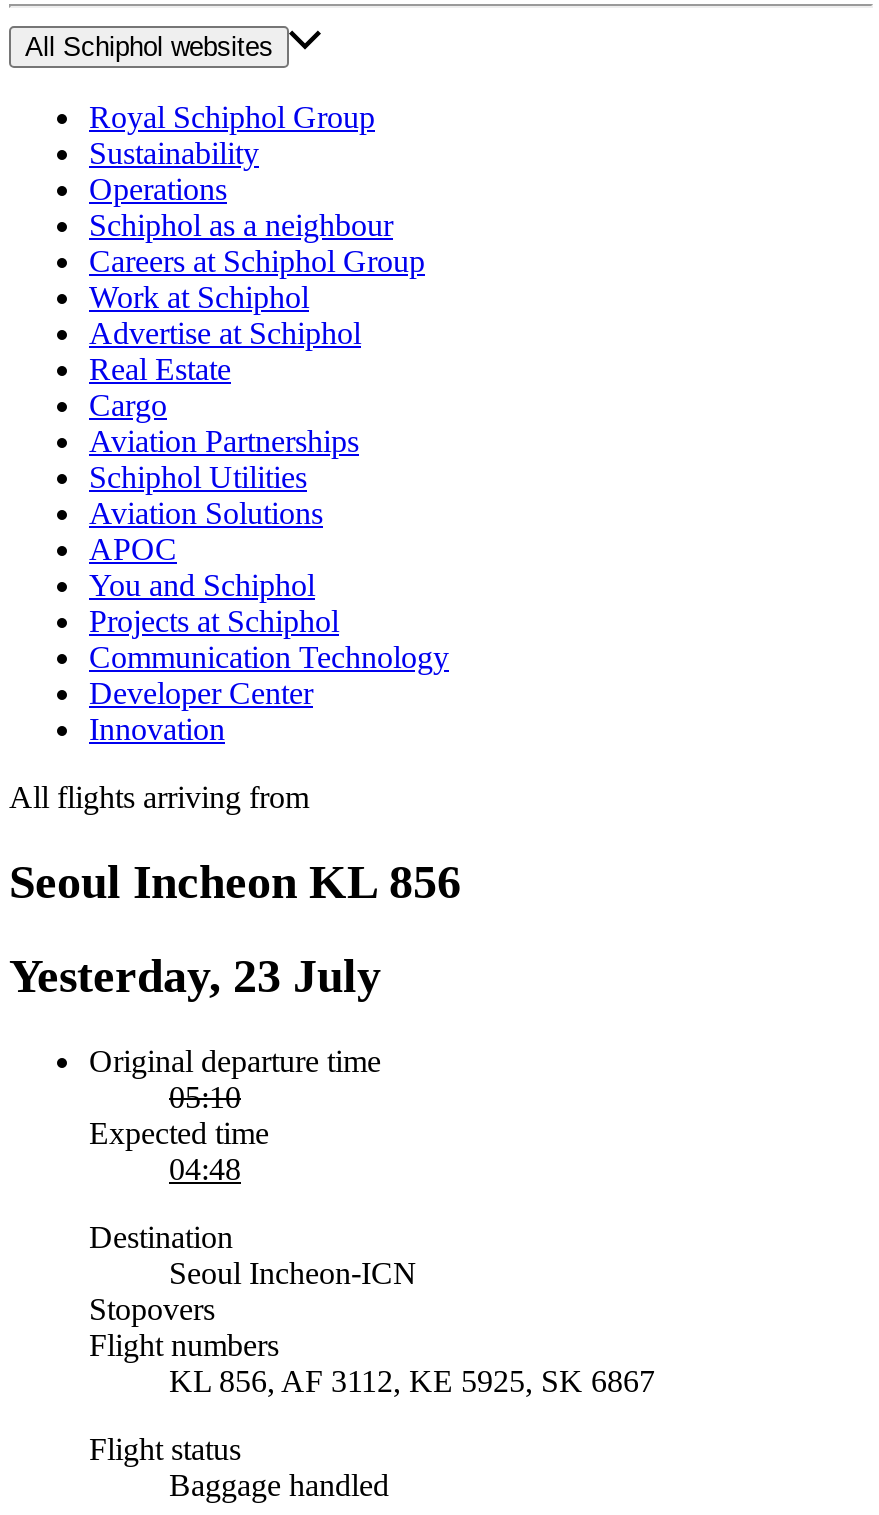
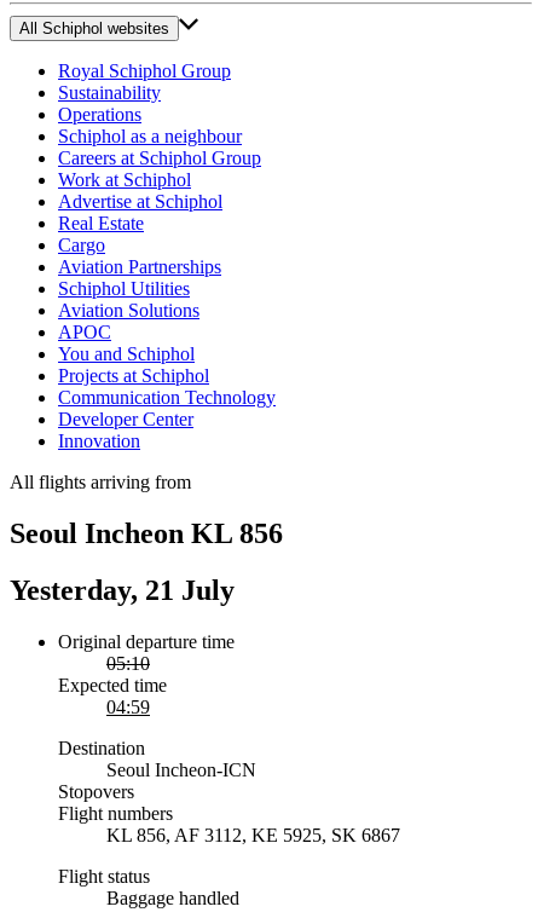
- Yesterday, 23 July
+ Yesterday, 21 July

- 04:48
+ 04:59
